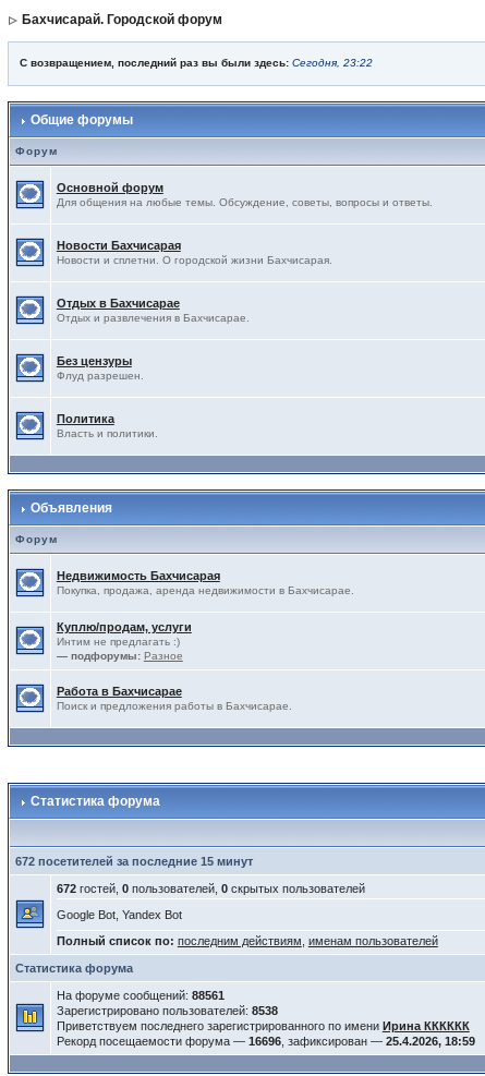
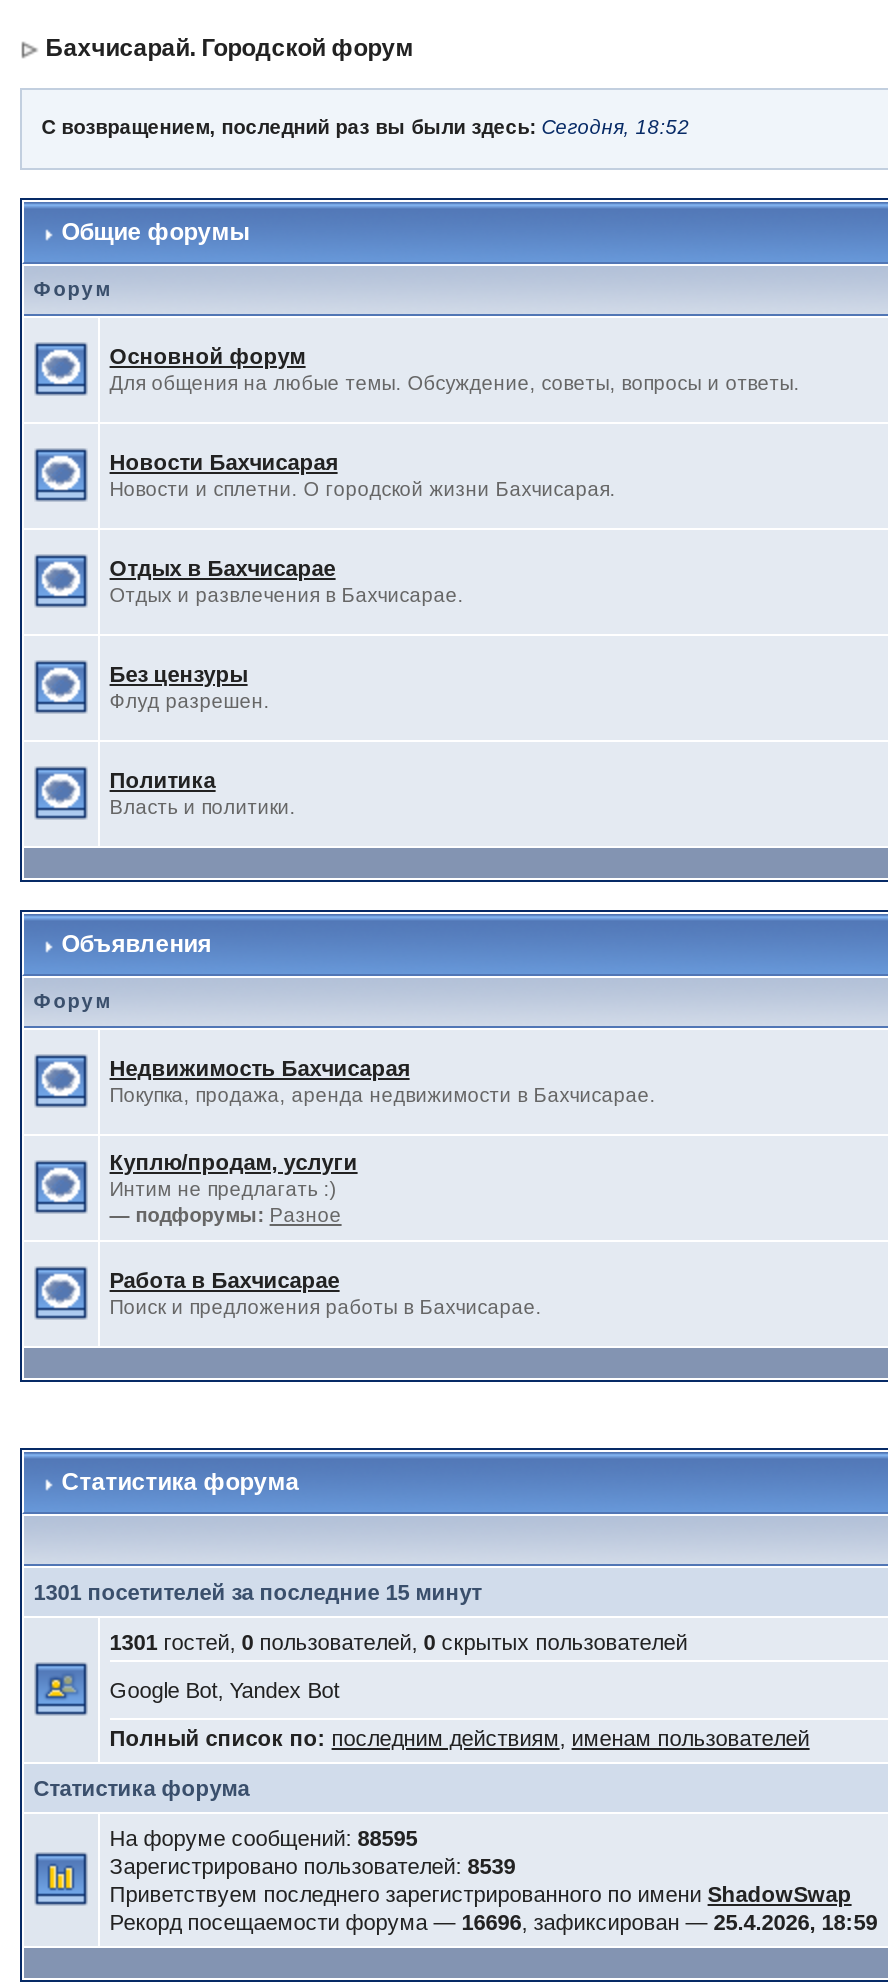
- С возвращением, последний раз вы были здесь: Сегодня, 23:22
+ С возвращением, последний раз вы были здесь: Сегодня, 18:52

- 672 посетителей за последние 15 минут
+ 1301 посетителей за последние 15 минут

- 672 гостей, 0 пользователей, 0 скрытых пользователей
+ 1301 гостей, 0 пользователей, 0 скрытых пользователей

- На форуме сообщений: 88561
- Зарегистрировано пользователей: 8538
- Приветствуем последнего зарегистрированного по имени Ирина КККККК
+ На форуме сообщений: 88595
+ Зарегистрировано пользователей: 8539
+ Приветствуем последнего зарегистрированного по имени ShadowSwap
